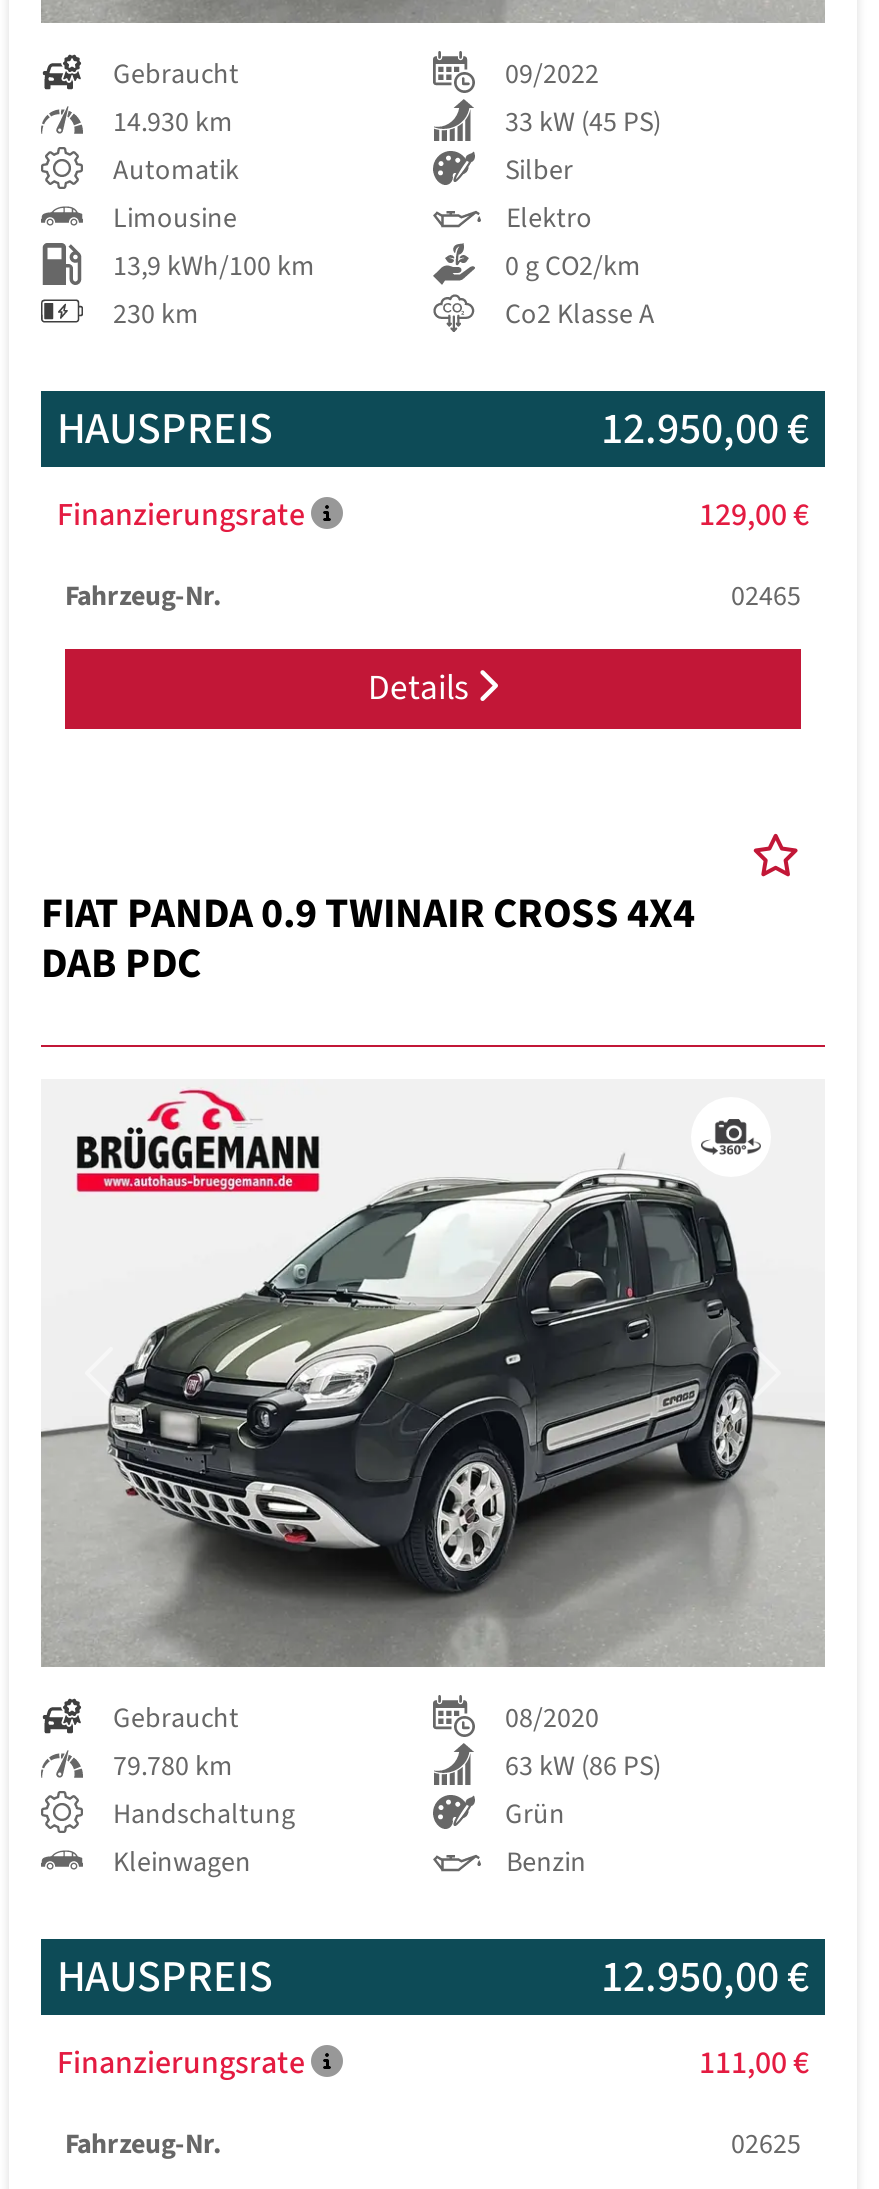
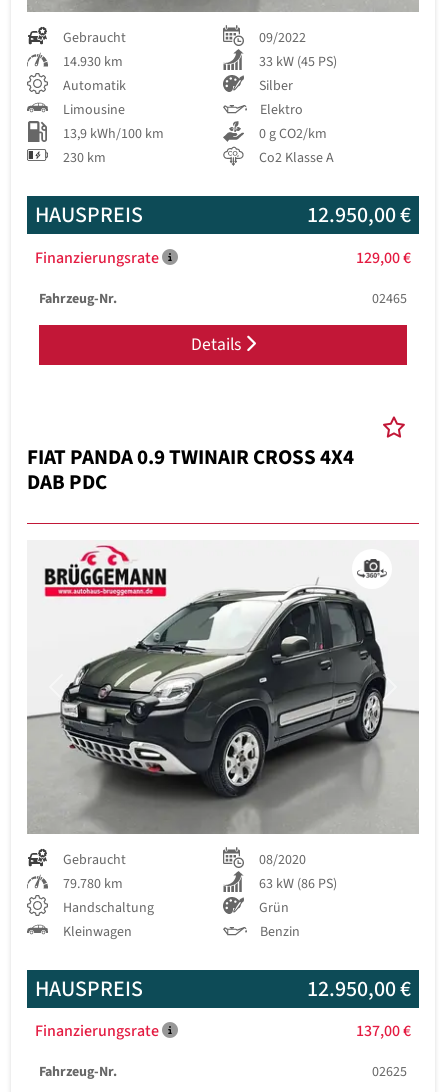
- 111,00 €
+ 137,00 €
